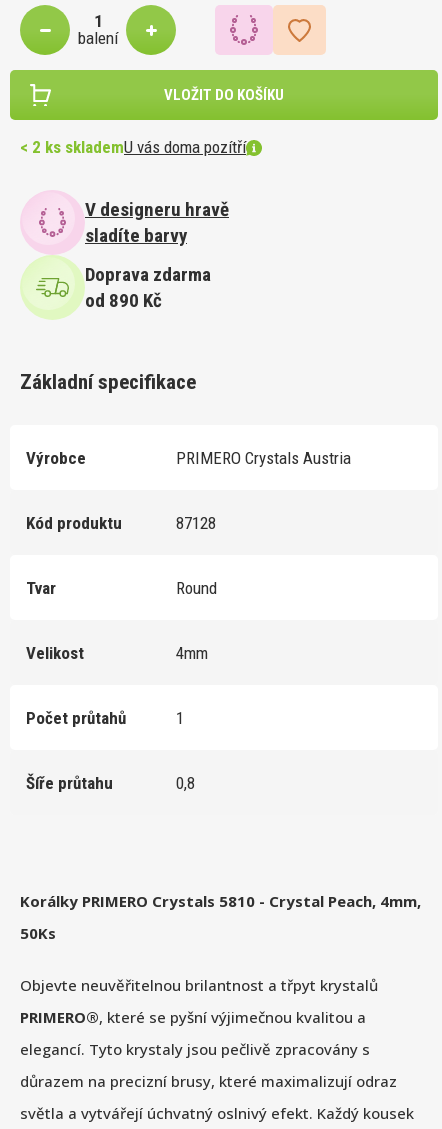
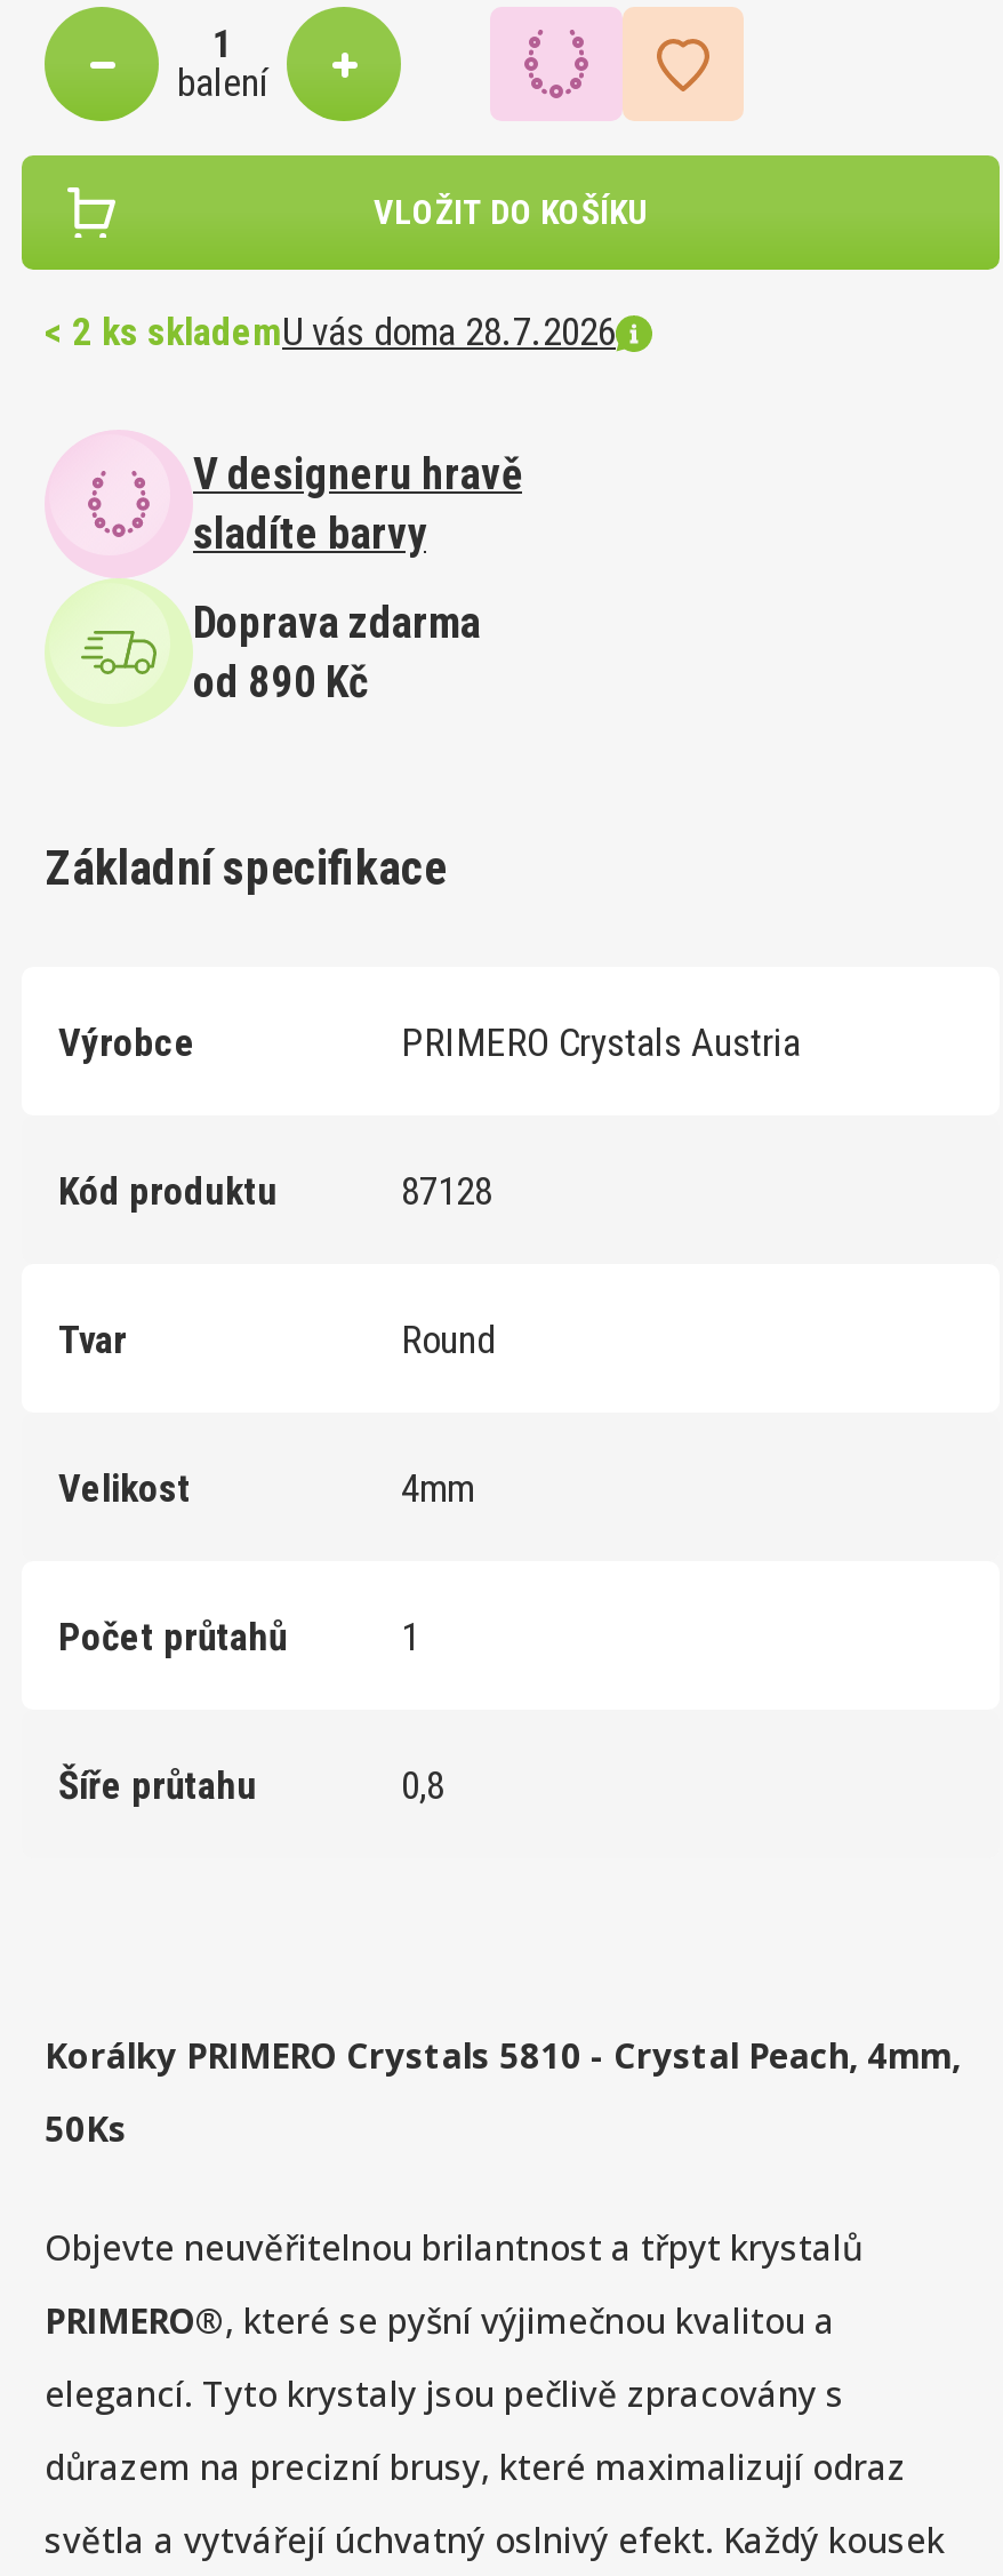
- < 2 ks sklademU vás doma pozítří
+ < 2 ks sklademU vás doma 28.7.2026
